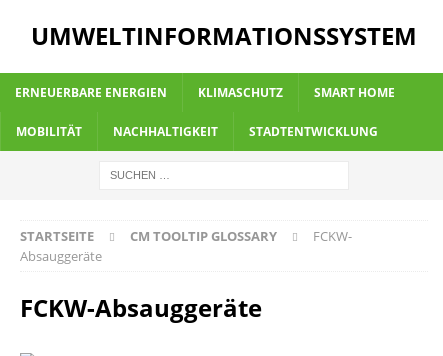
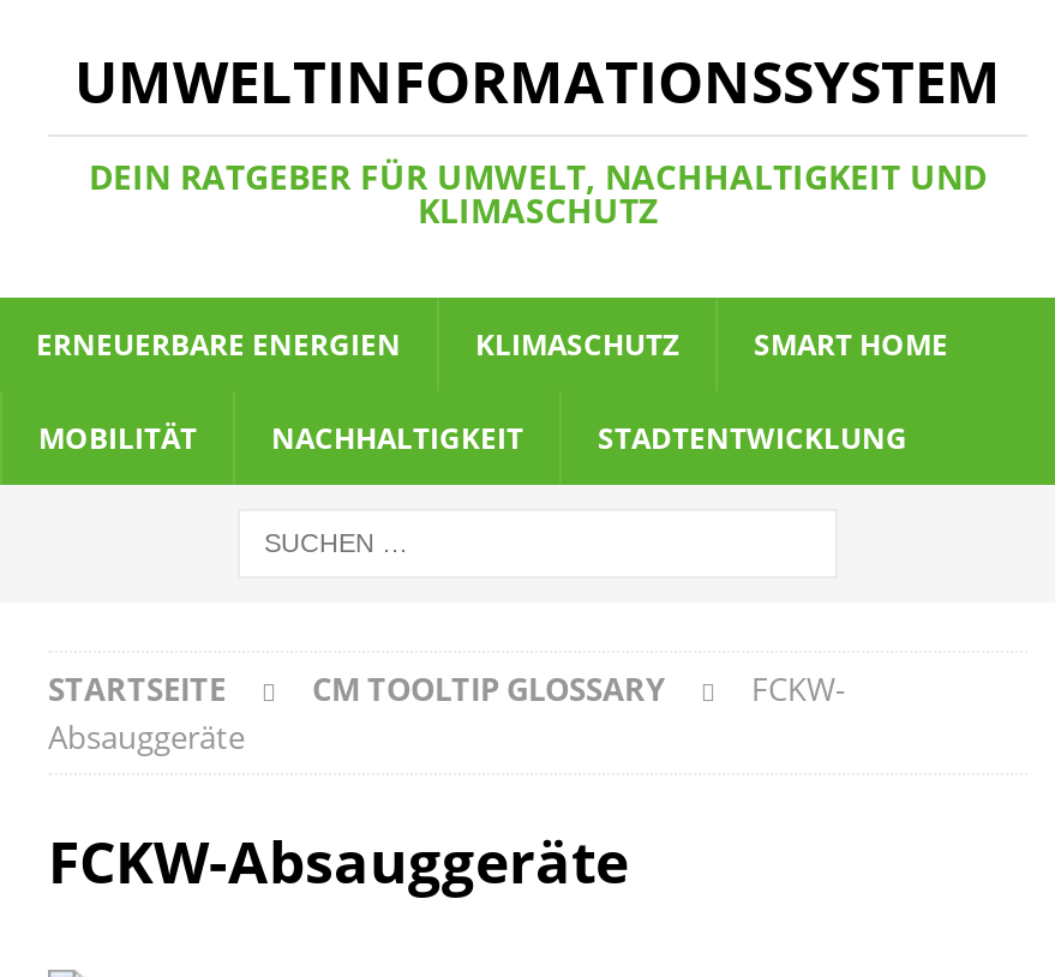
+ DEIN RATGEBER FÜR UMWELT, NACHHALTIGKEIT UND
+ KLIMASCHUTZ
